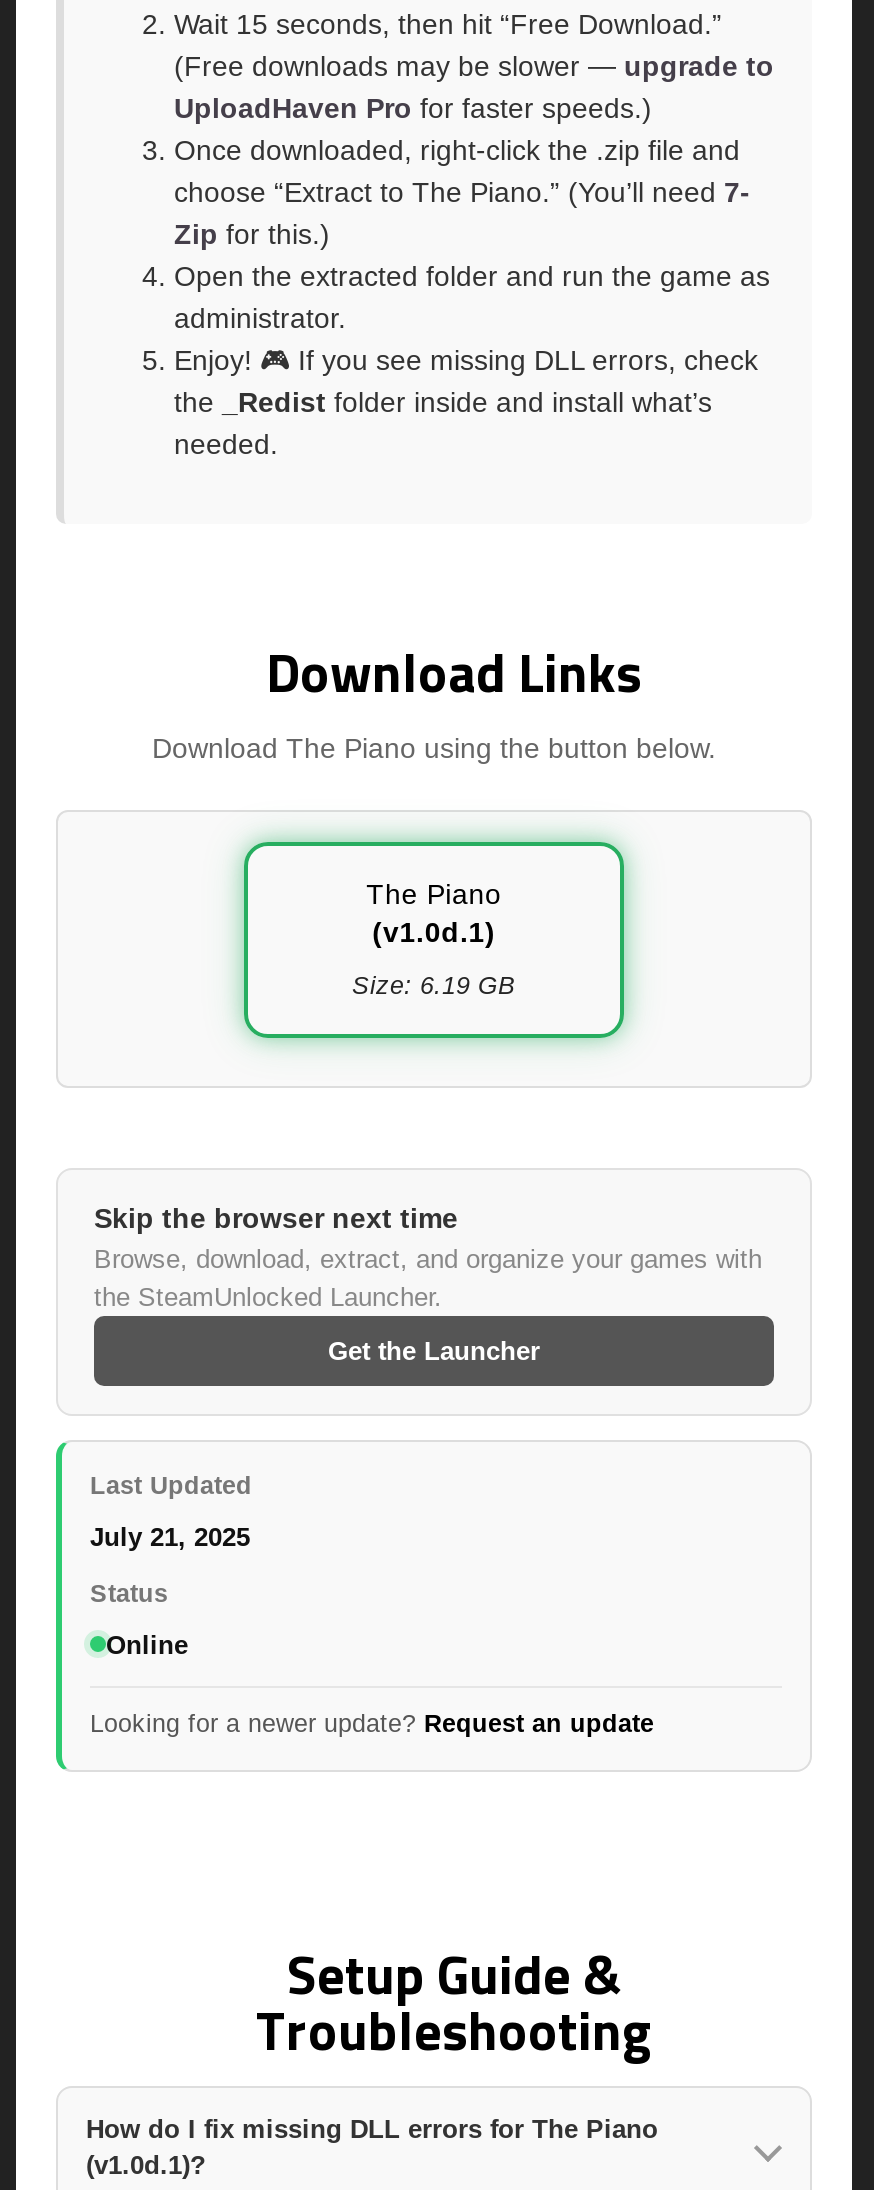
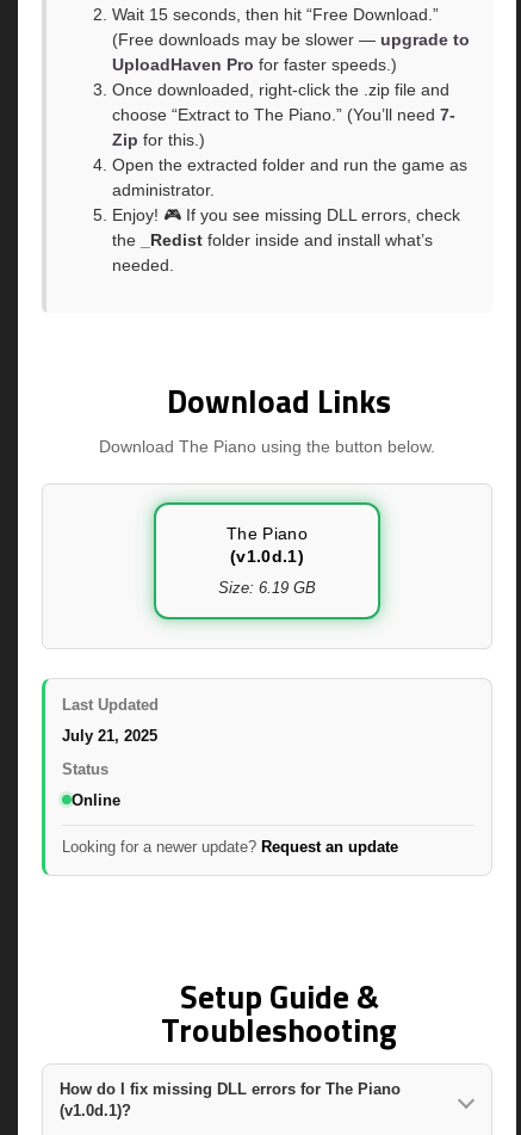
- Skip the browser next time
- Browse, download, extract, and organize your games with
- the SteamUnlocked Launcher.
- Get the Launcher
